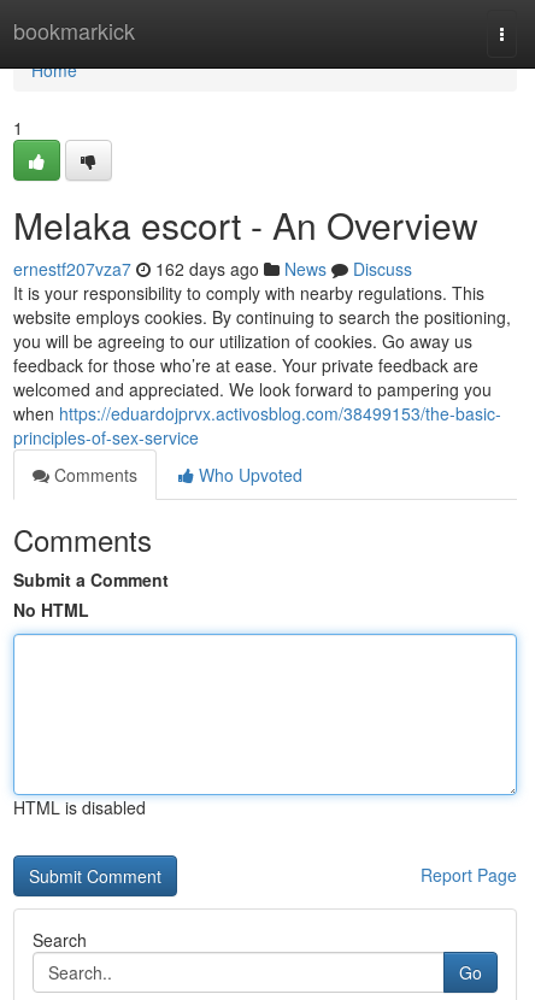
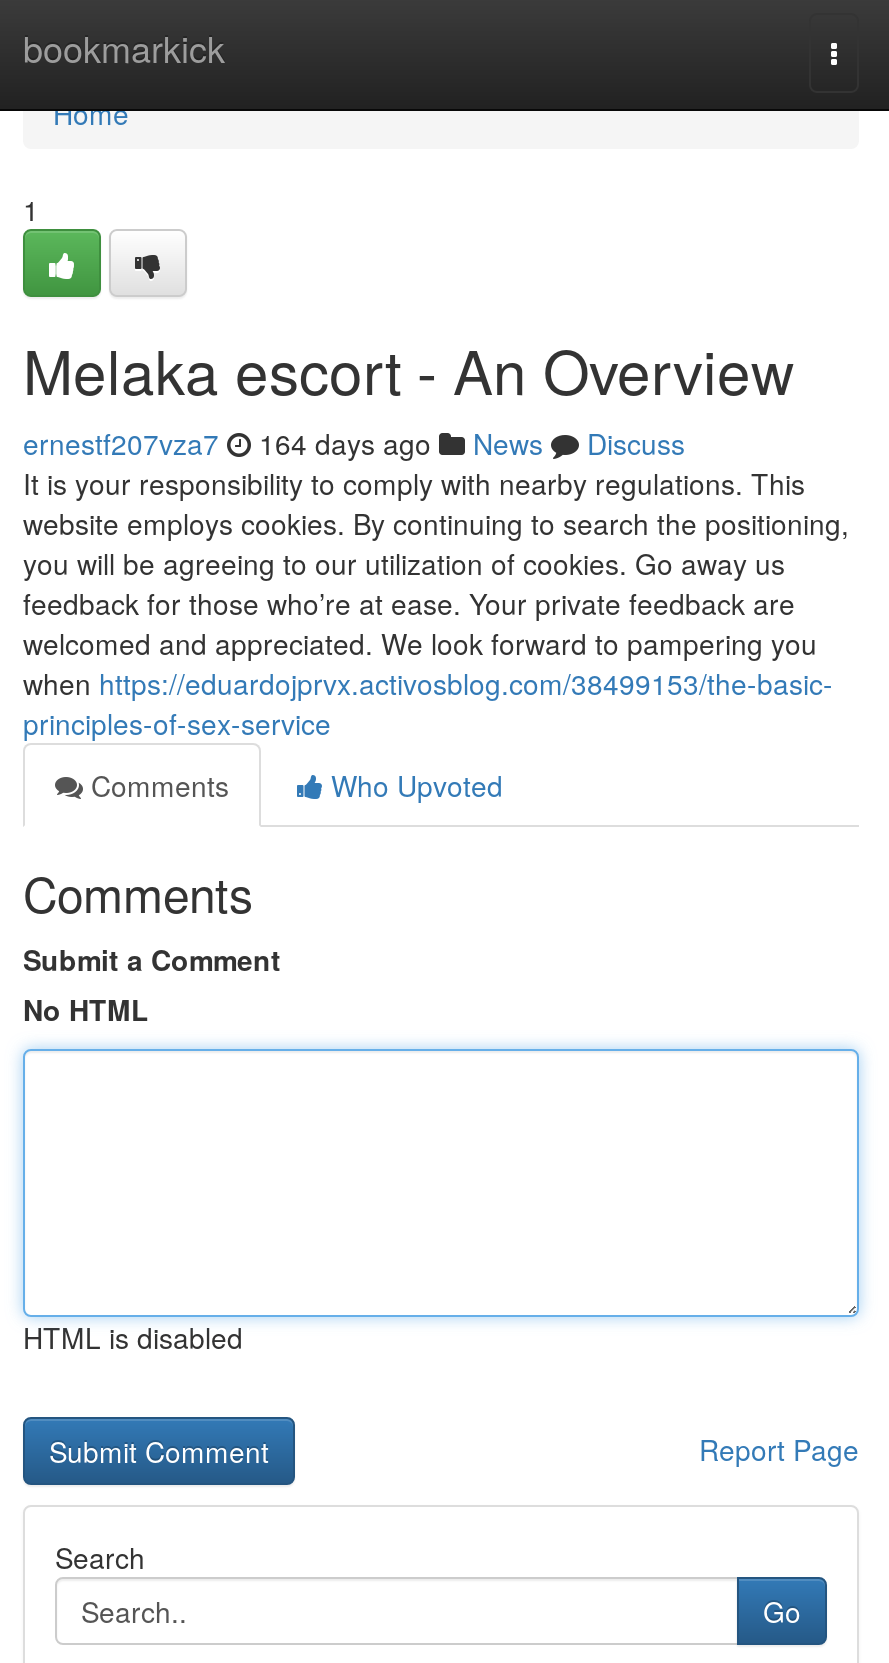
- ernestf207vza7 162 days ago News Discuss
+ ernestf207vza7 164 days ago News Discuss
